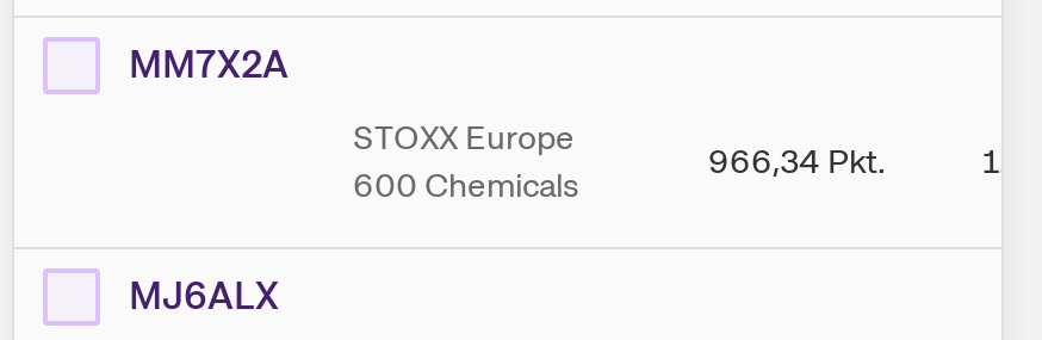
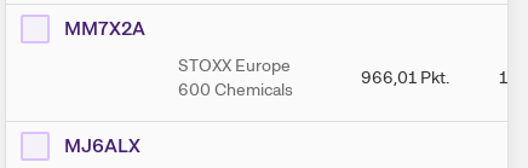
- 966,34 Pkt.
+ 966,01 Pkt.
